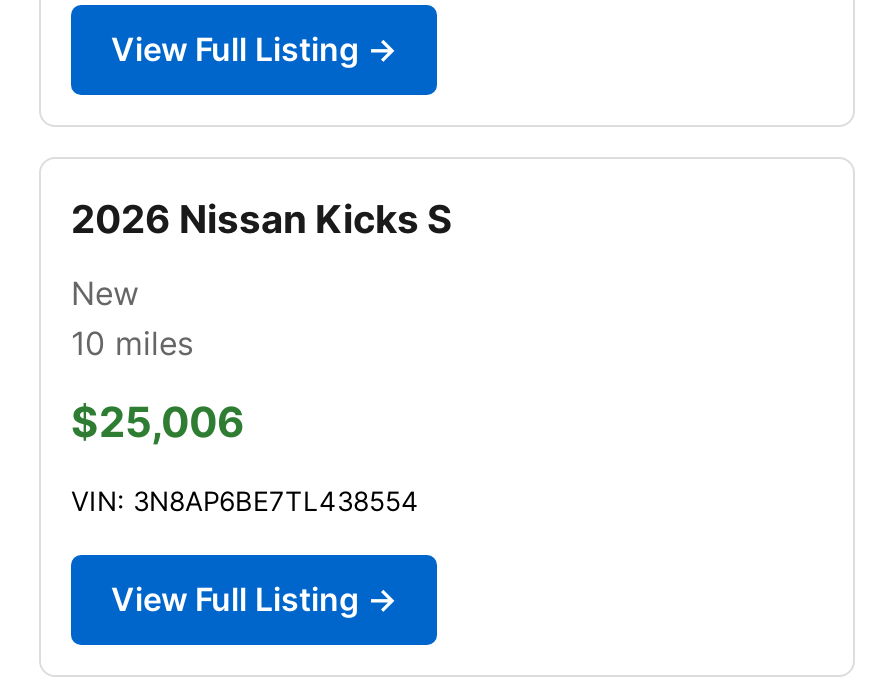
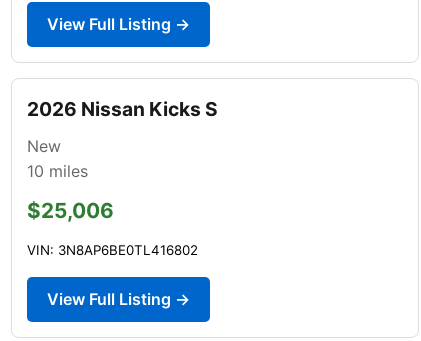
- VIN: 3N8AP6BE7TL438554
+ VIN: 3N8AP6BE0TL416802
